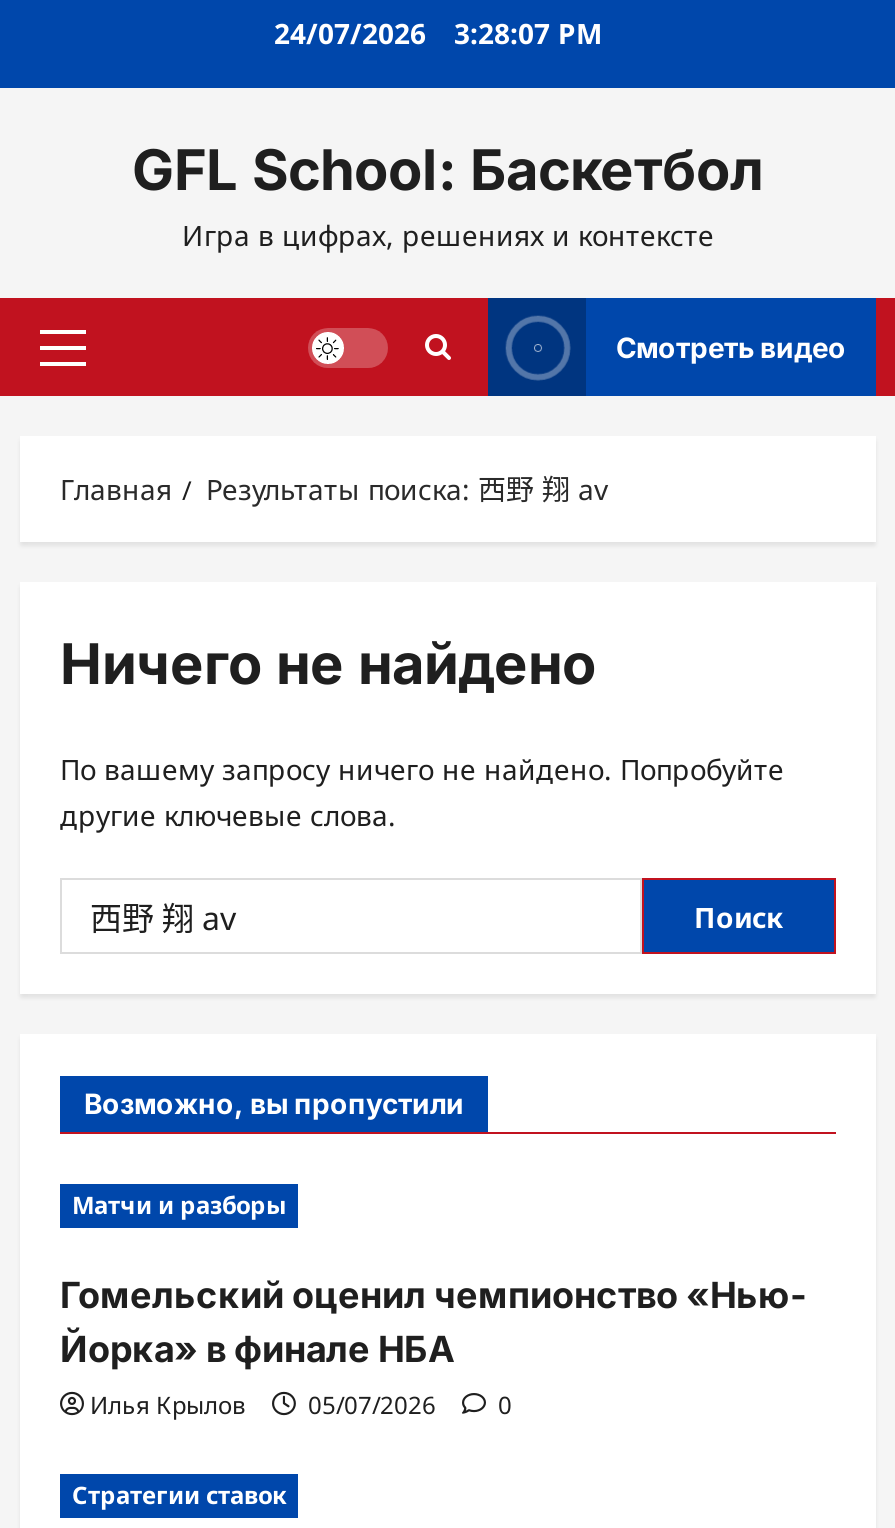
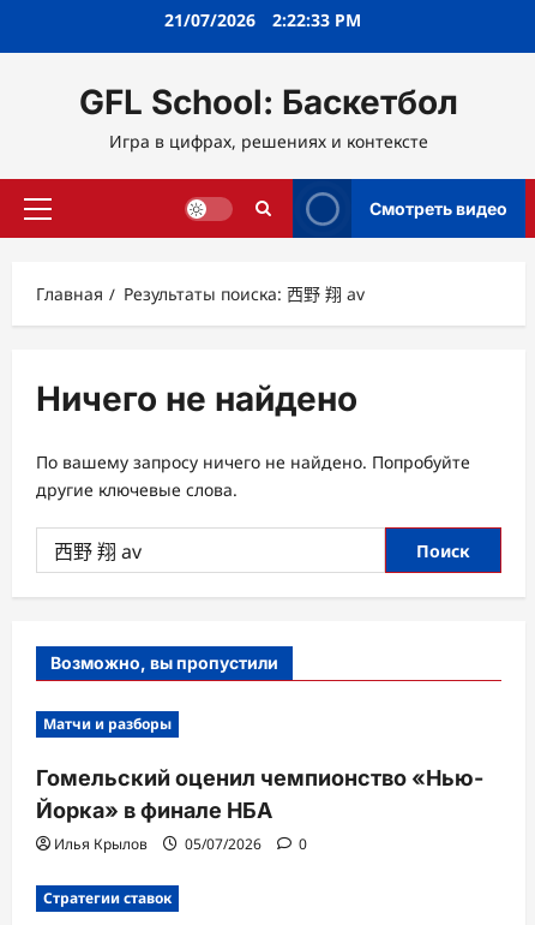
- 24/07/2026 3:28:07 PM
+ 21/07/2026 2:22:33 PM
